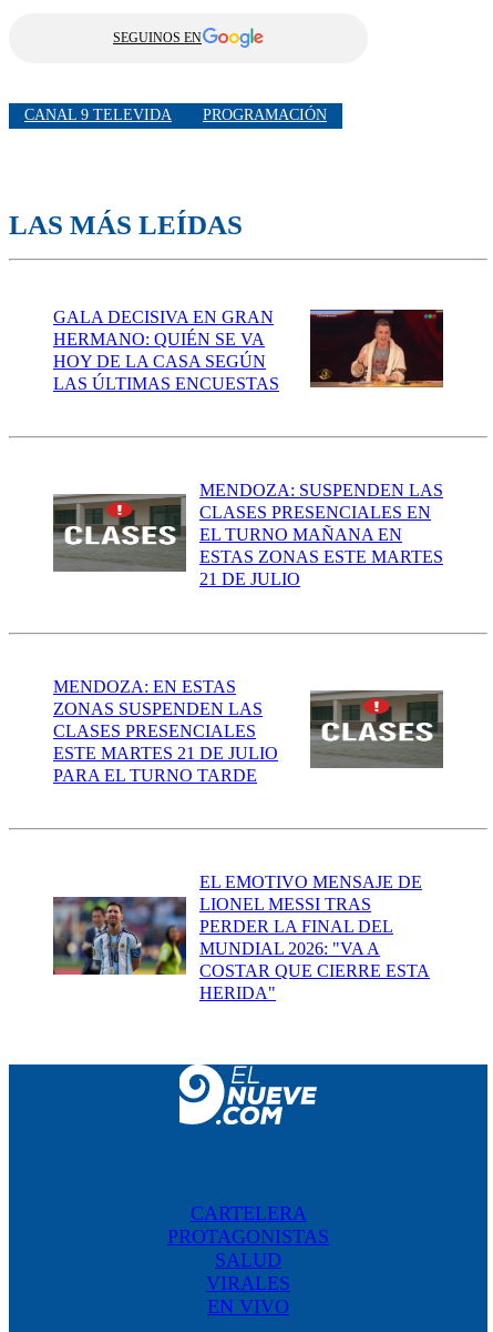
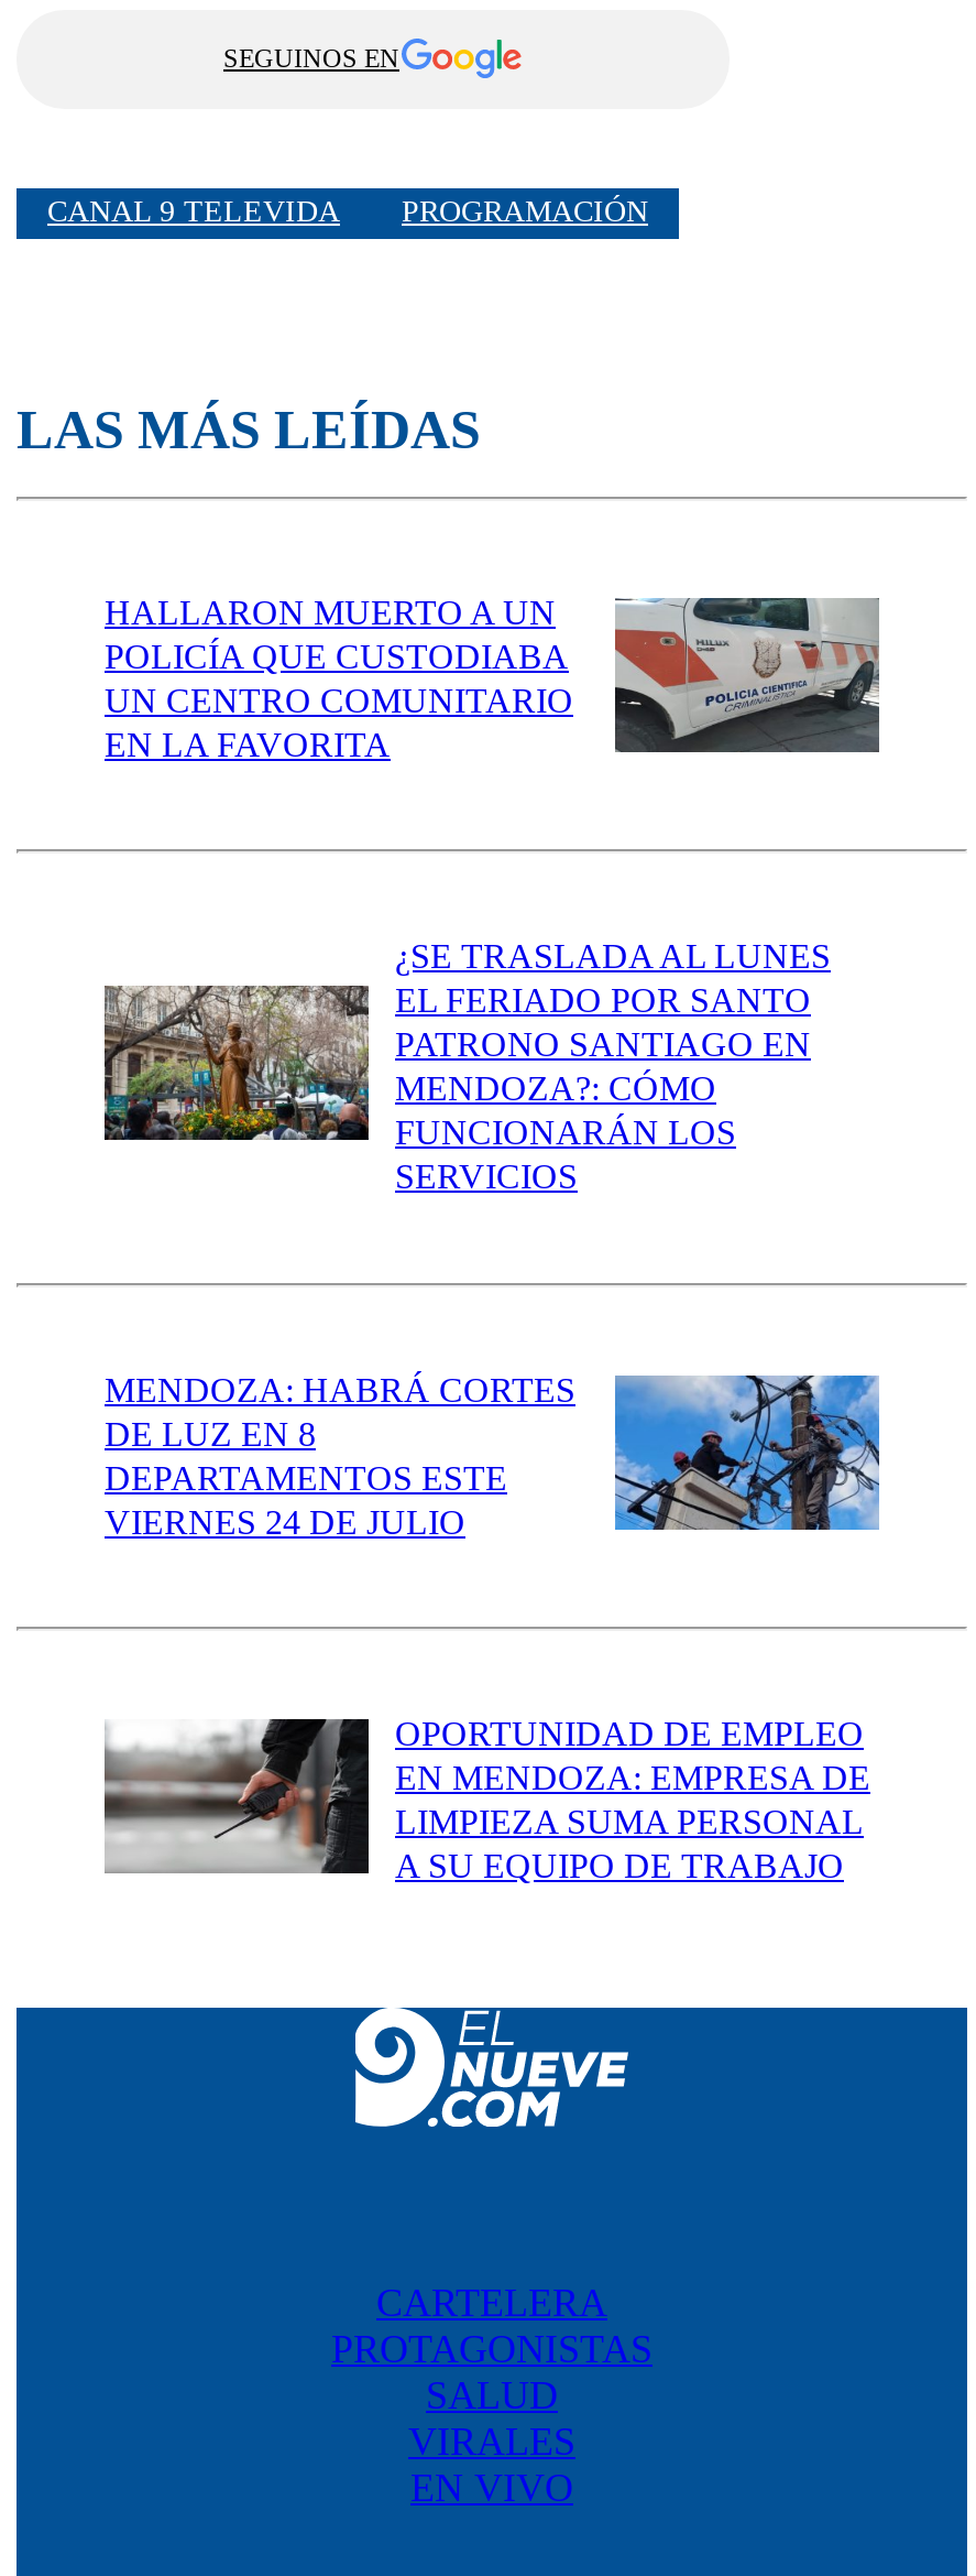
- [image]
- GALA DECISIVA EN GRAN
- HERMANO: QUIÉN SE VA
- HOY DE LA CASA SEGÚN
- LAS ÚLTIMAS ENCUESTAS
+ [image]
+ HALLARON MUERTO A UN
+ POLICÍA QUE CUSTODIABA
+ UN CENTRO COMUNITARIO
+ EN LA FAVORITA

- [image]
- MENDOZA: SUSPENDEN LAS
- CLASES PRESENCIALES EN
- EL TURNO MAÑANA EN
- ESTAS ZONAS ESTE MARTES
- 21 DE JULIO
+ [image]
+ ¿SE TRASLADA AL LUNES
+ EL FERIADO POR SANTO
+ PATRONO SANTIAGO EN
+ MENDOZA?: CÓMO
+ FUNCIONARÁN LOS
+ SERVICIOS

- [image]
- MENDOZA: EN ESTAS
- ZONAS SUSPENDEN LAS
- CLASES PRESENCIALES
- ESTE MARTES 21 DE JULIO
- PARA EL TURNO TARDE
+ [image]
+ MENDOZA: HABRÁ CORTES
+ DE LUZ EN 8
+ DEPARTAMENTOS ESTE
+ VIERNES 24 DE JULIO

- [image]
- EL EMOTIVO MENSAJE DE
- LIONEL MESSI TRAS
- PERDER LA FINAL DEL
- MUNDIAL 2026: "VA A
- COSTAR QUE CIERRE ESTA
- HERIDA"
+ [image]
+ OPORTUNIDAD DE EMPLEO
+ EN MENDOZA: EMPRESA DE
+ LIMPIEZA SUMA PERSONAL
+ A SU EQUIPO DE TRABAJO
